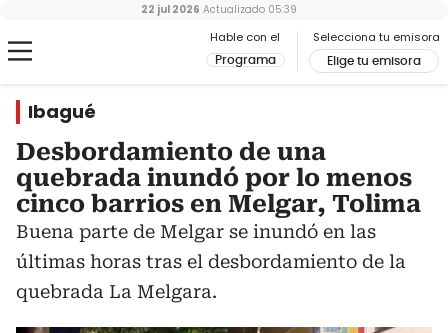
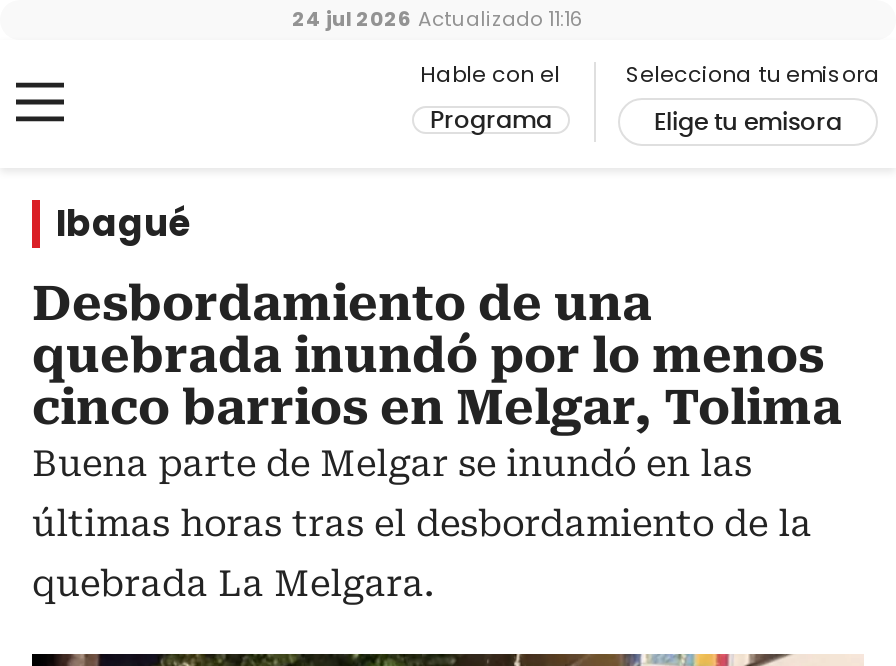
- 22 jul 2026 Actualizado 05:39
+ 24 jul 2026 Actualizado 11:16
